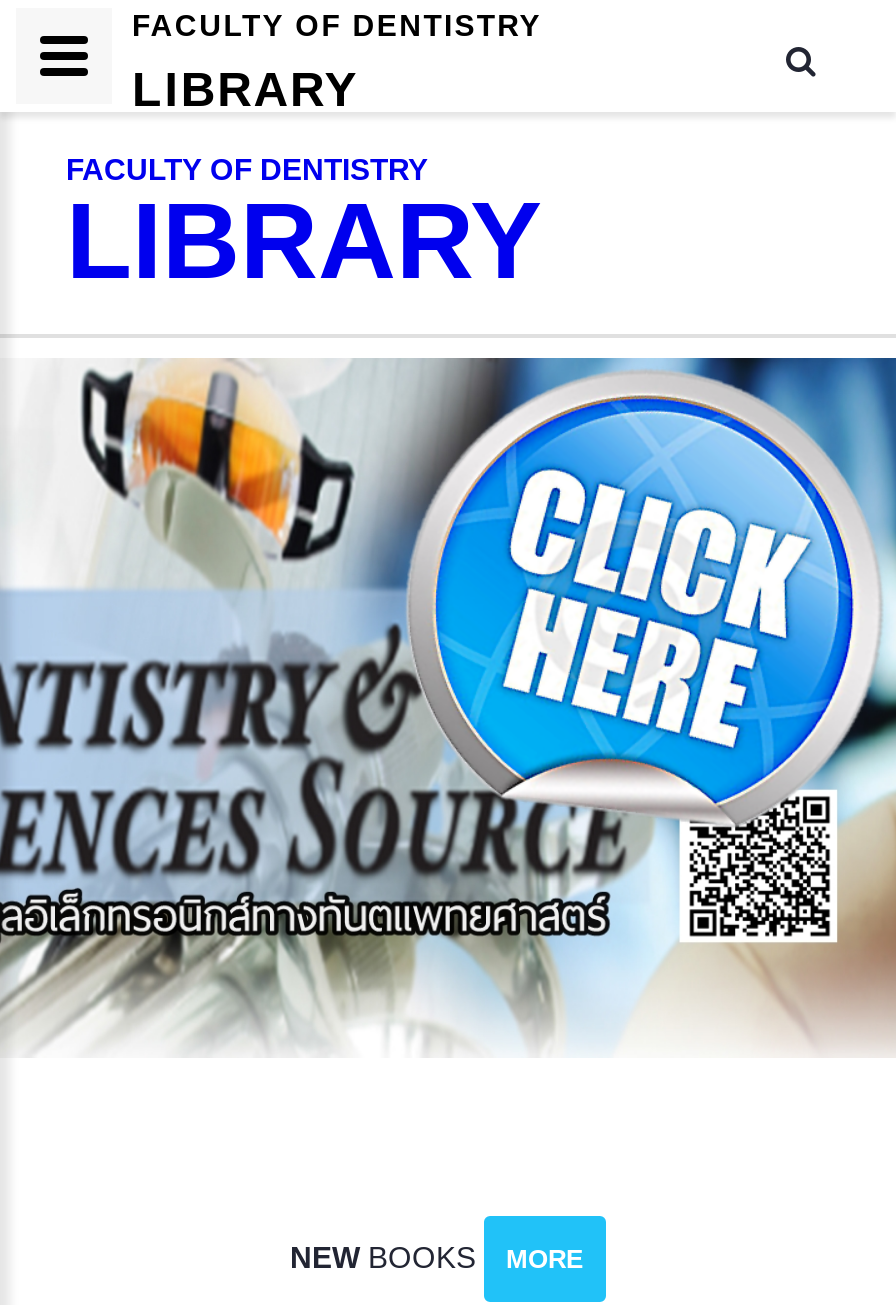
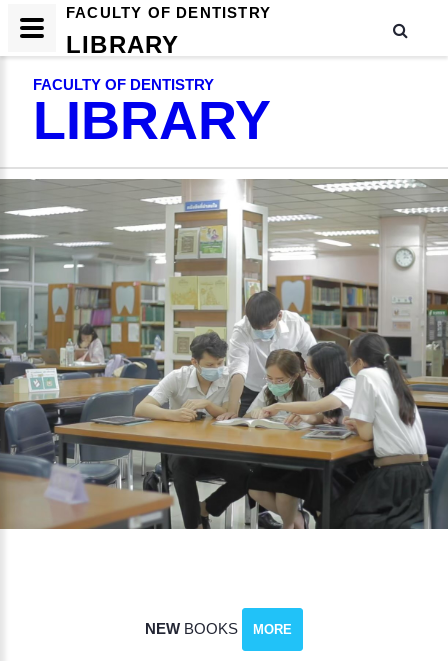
- [image]
+ [image]
